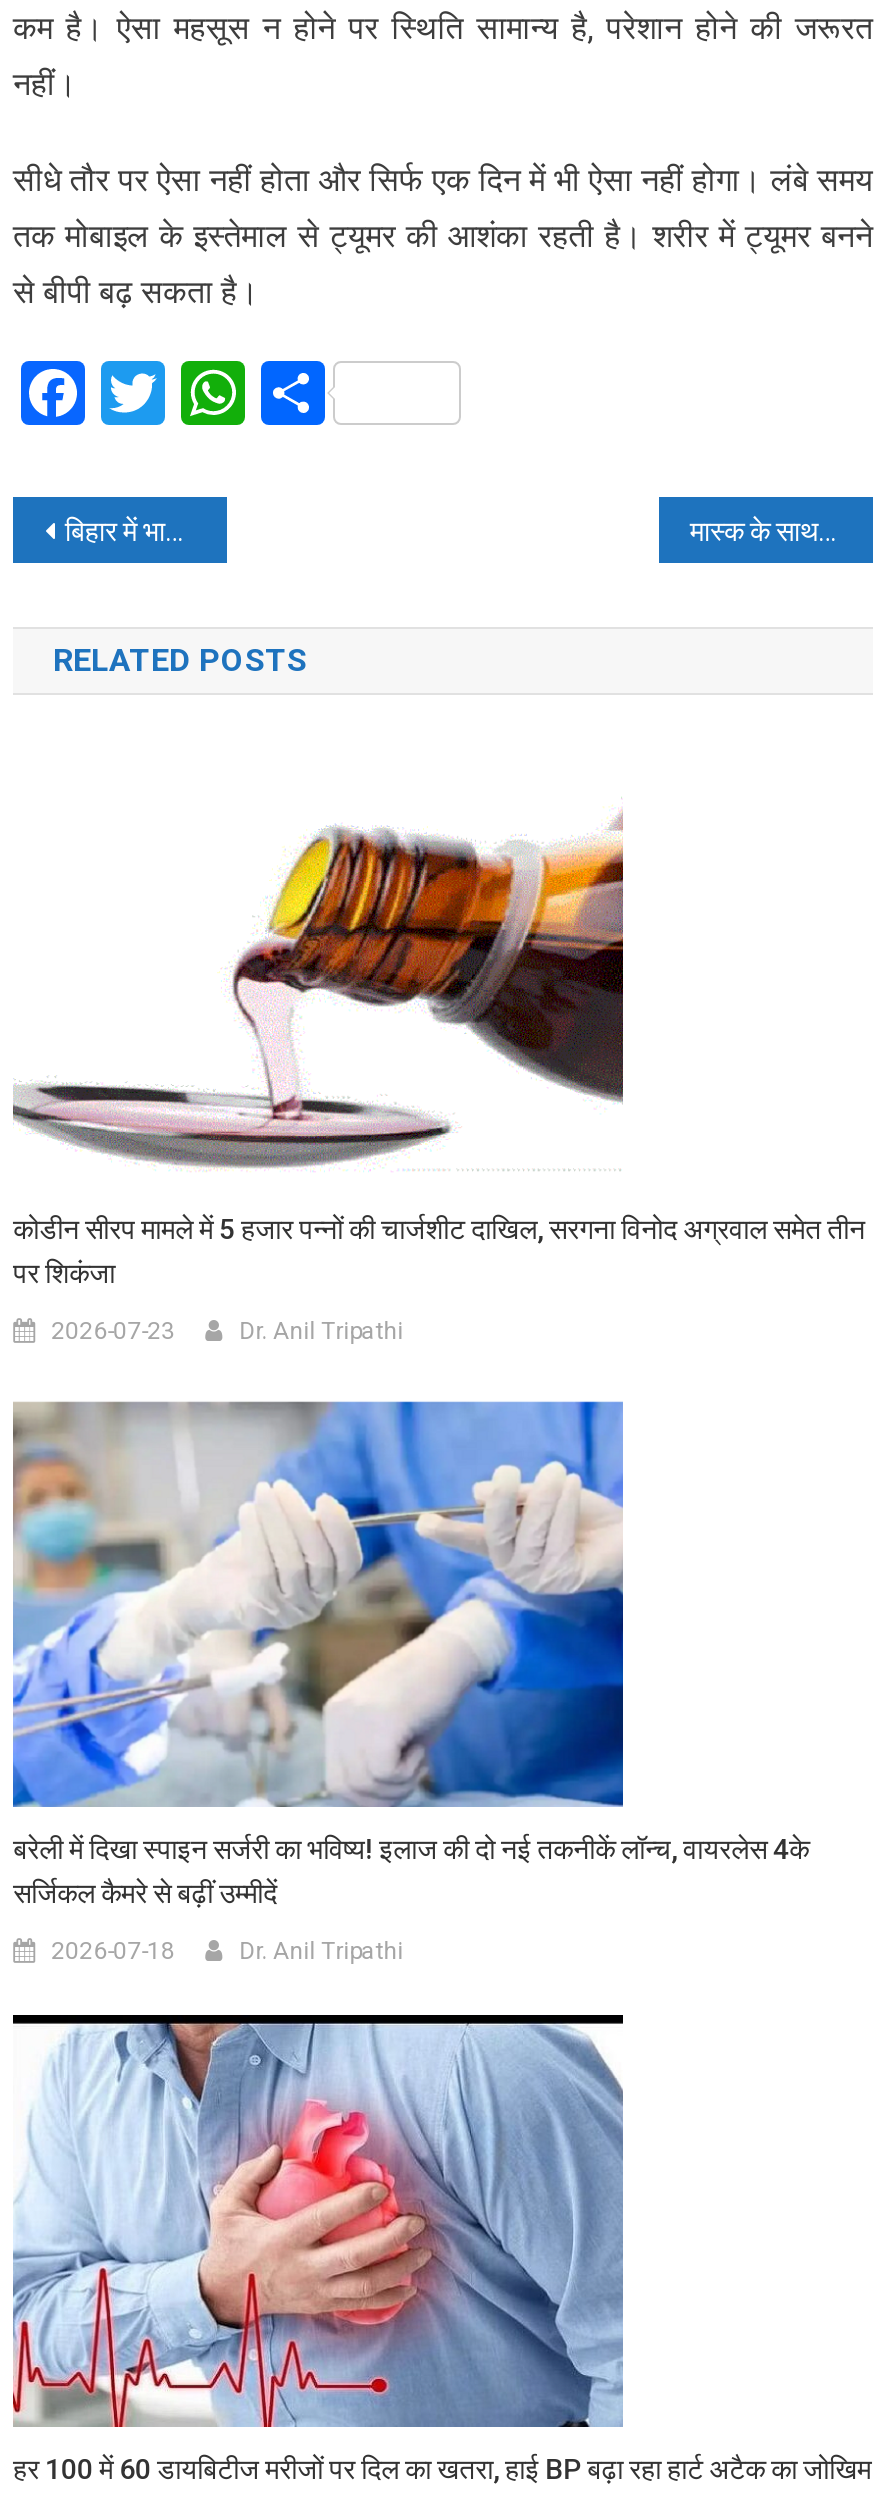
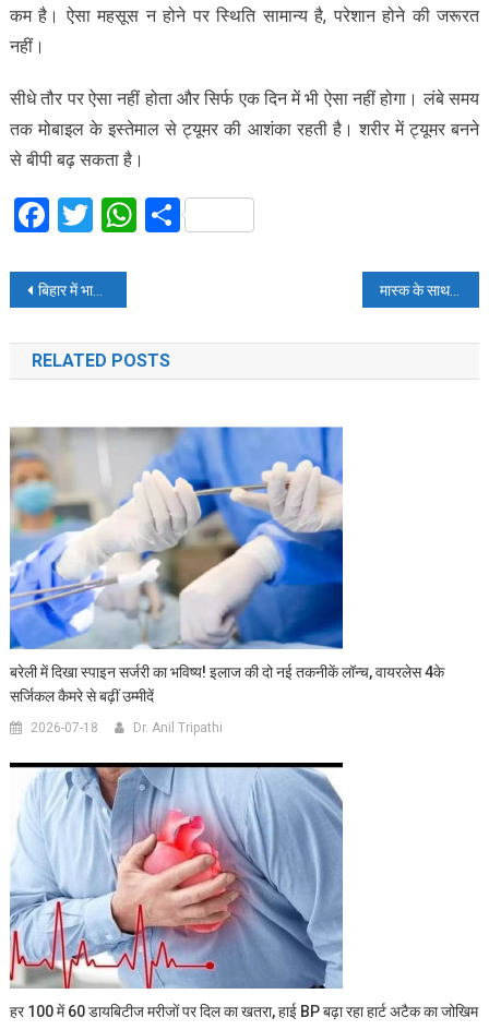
- [image]
- कोडीन सीरप मामले में 5 हजार पन्नों की चार्जशीट दाखिल, सरगना विनोद अग्रवाल समेत तीन
- पर शिकंजा
- 2026-07-23
- Dr. Anil Tripathi
